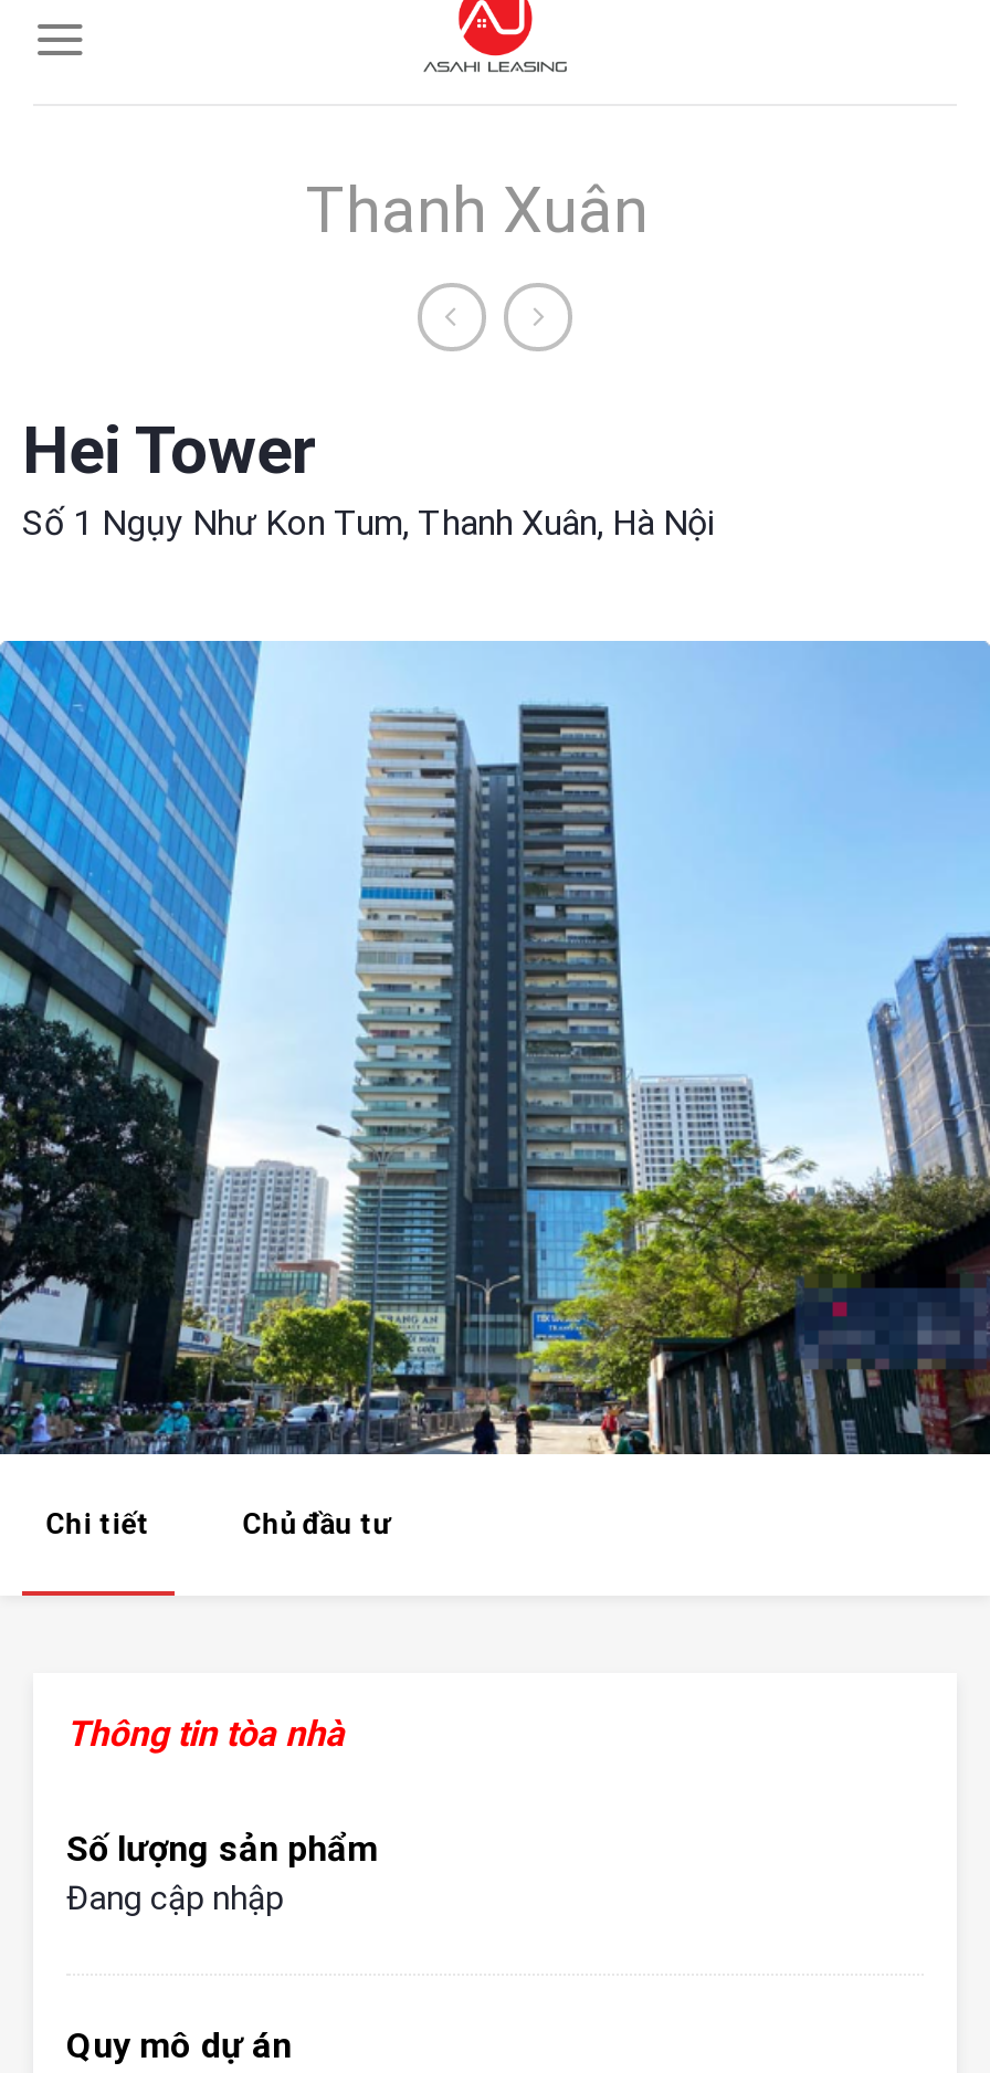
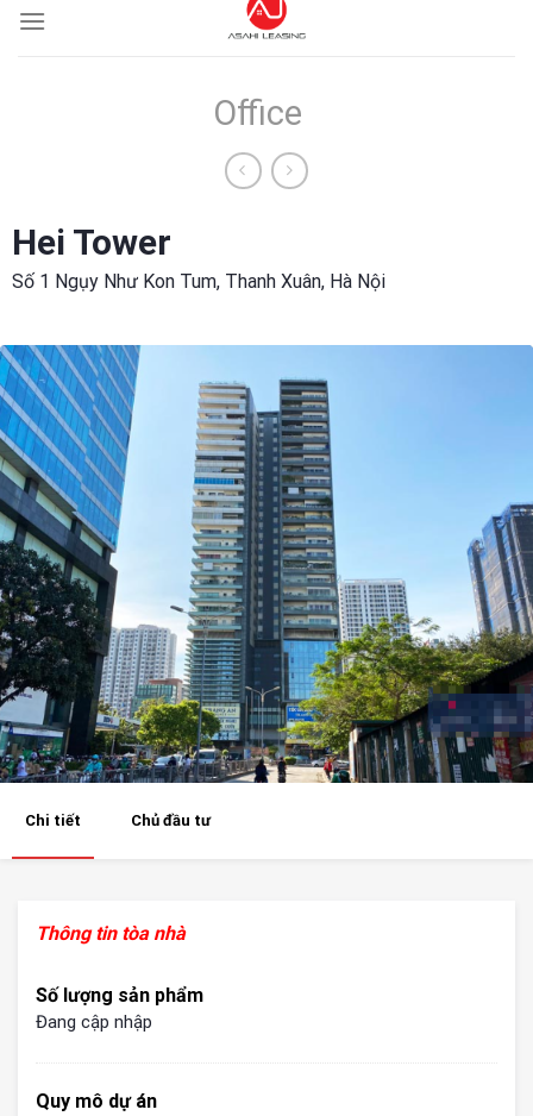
- Thanh Xuân
+ Office
